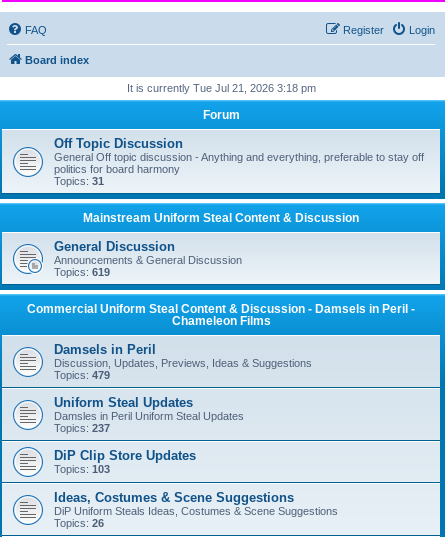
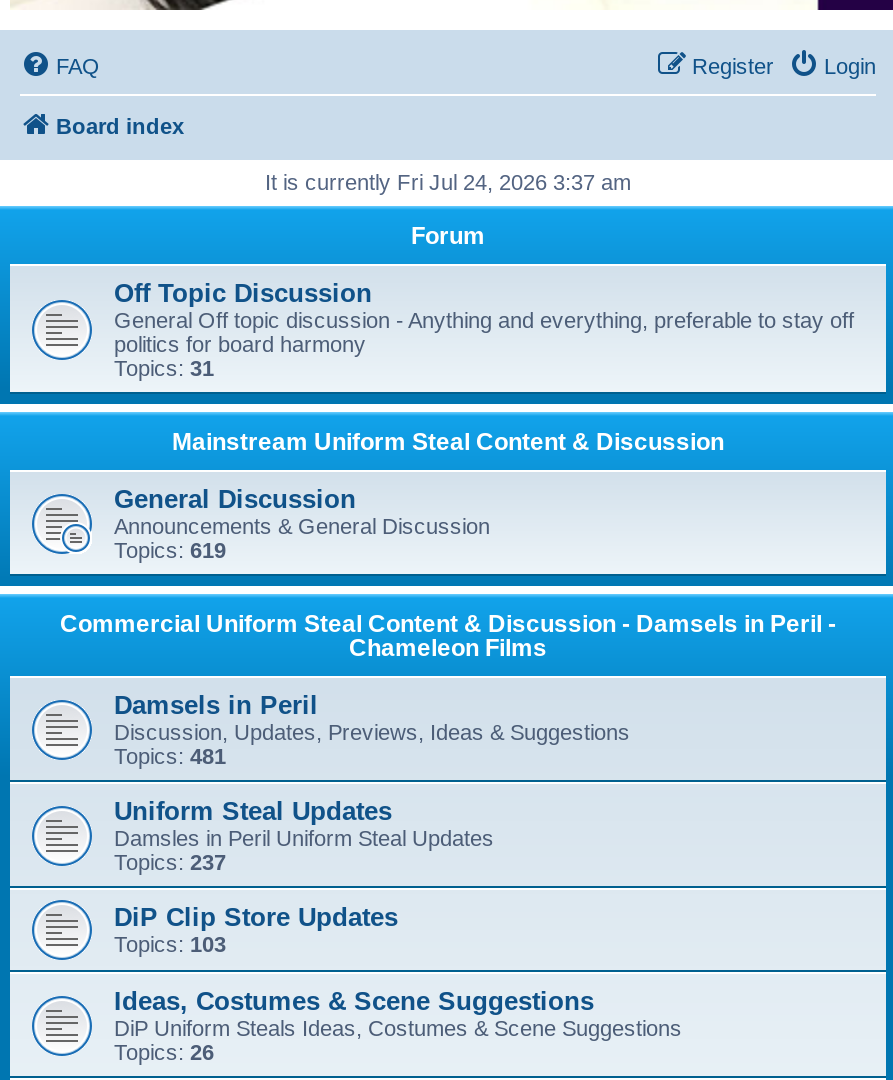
- It is currently Tue Jul 21, 2026 3:18 pm
+ It is currently Fri Jul 24, 2026 3:37 am

- Topics: 479
+ Topics: 481
